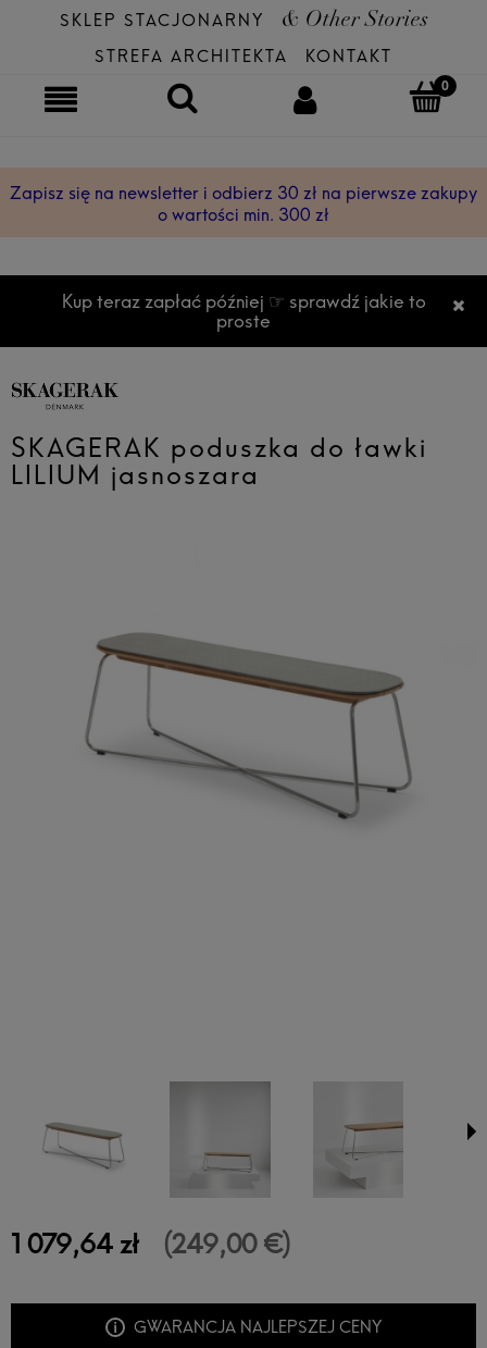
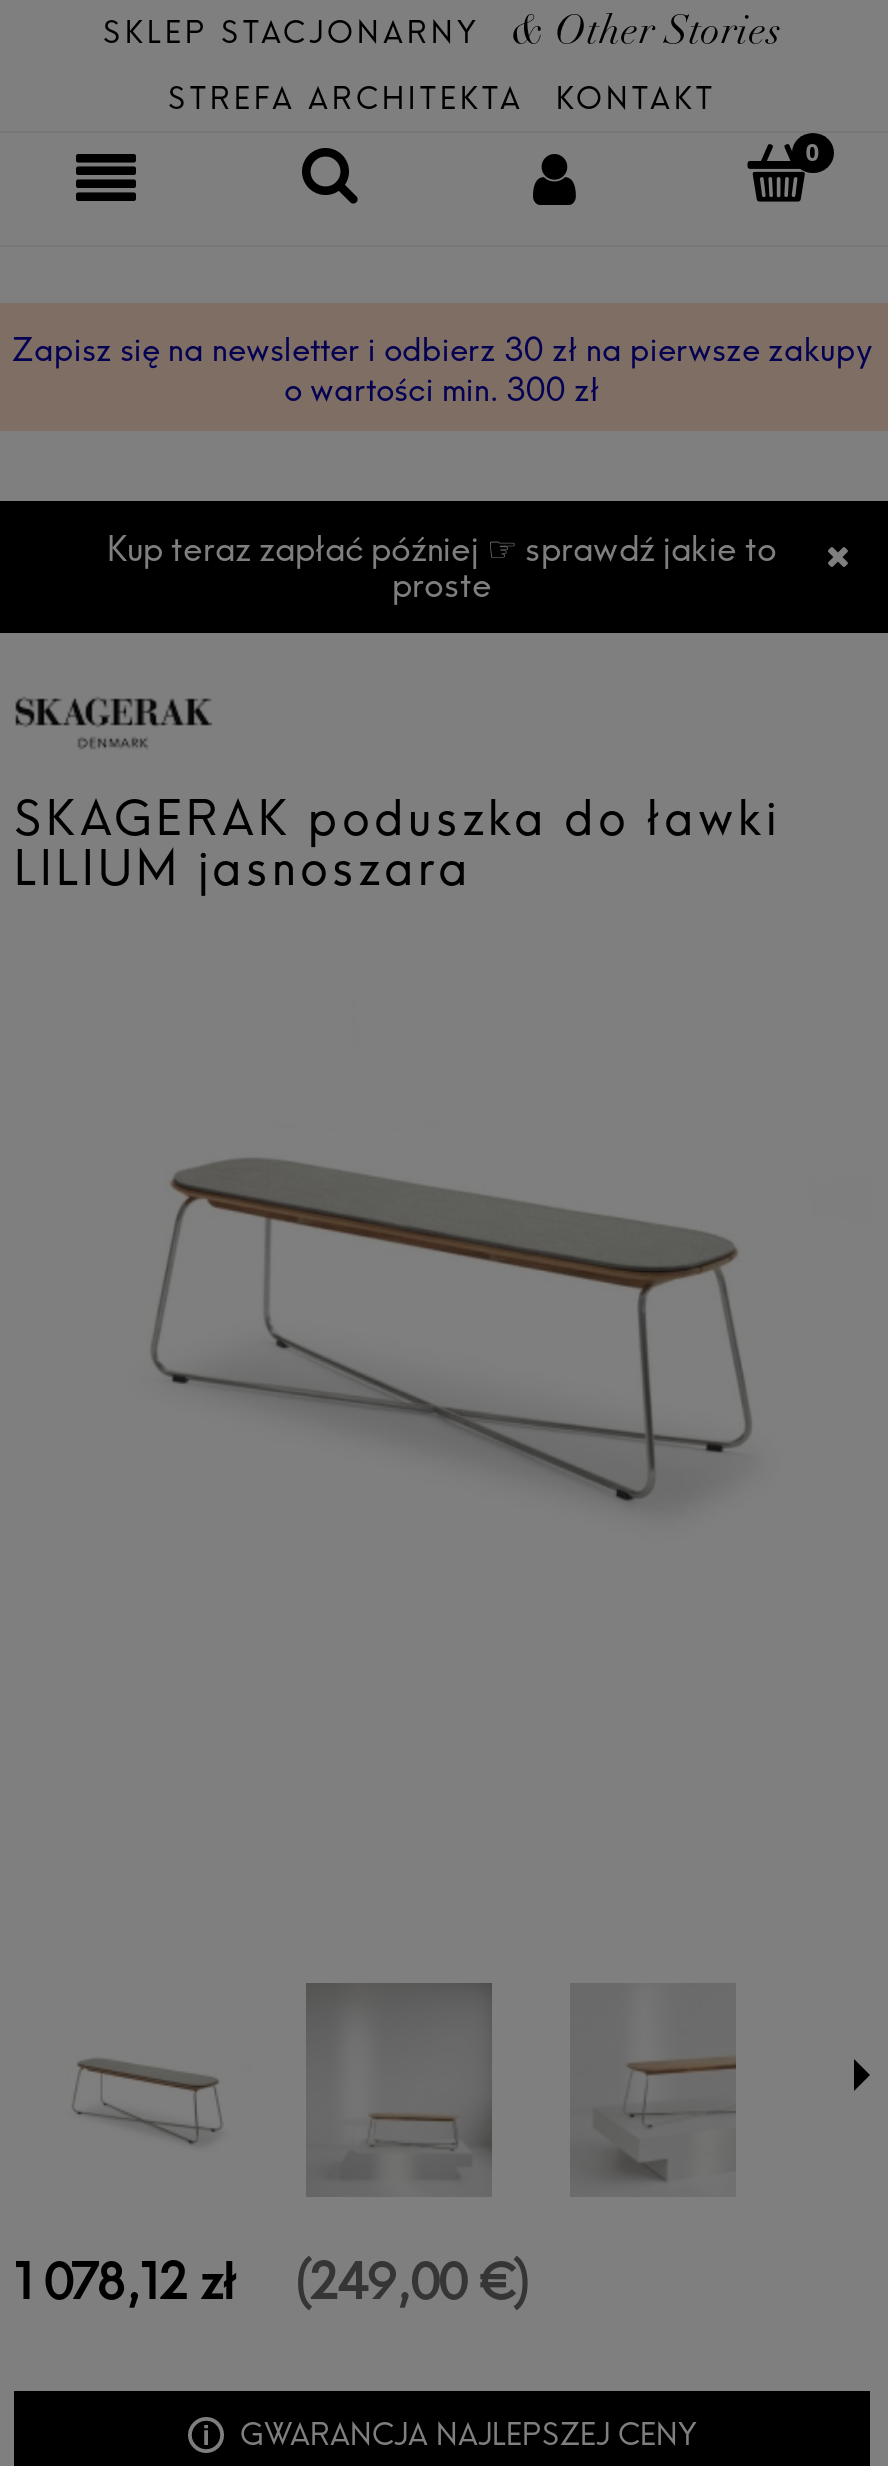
- 1 079,64 zł (249,00 €)
+ 1 078,12 zł (249,00 €)
